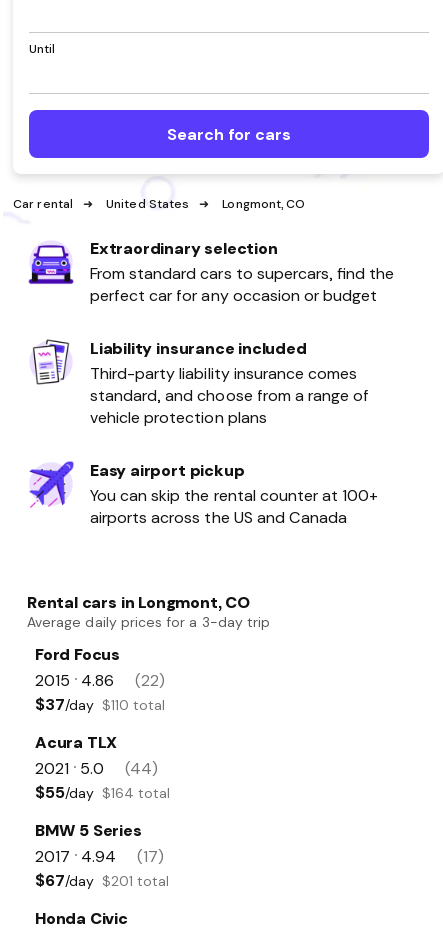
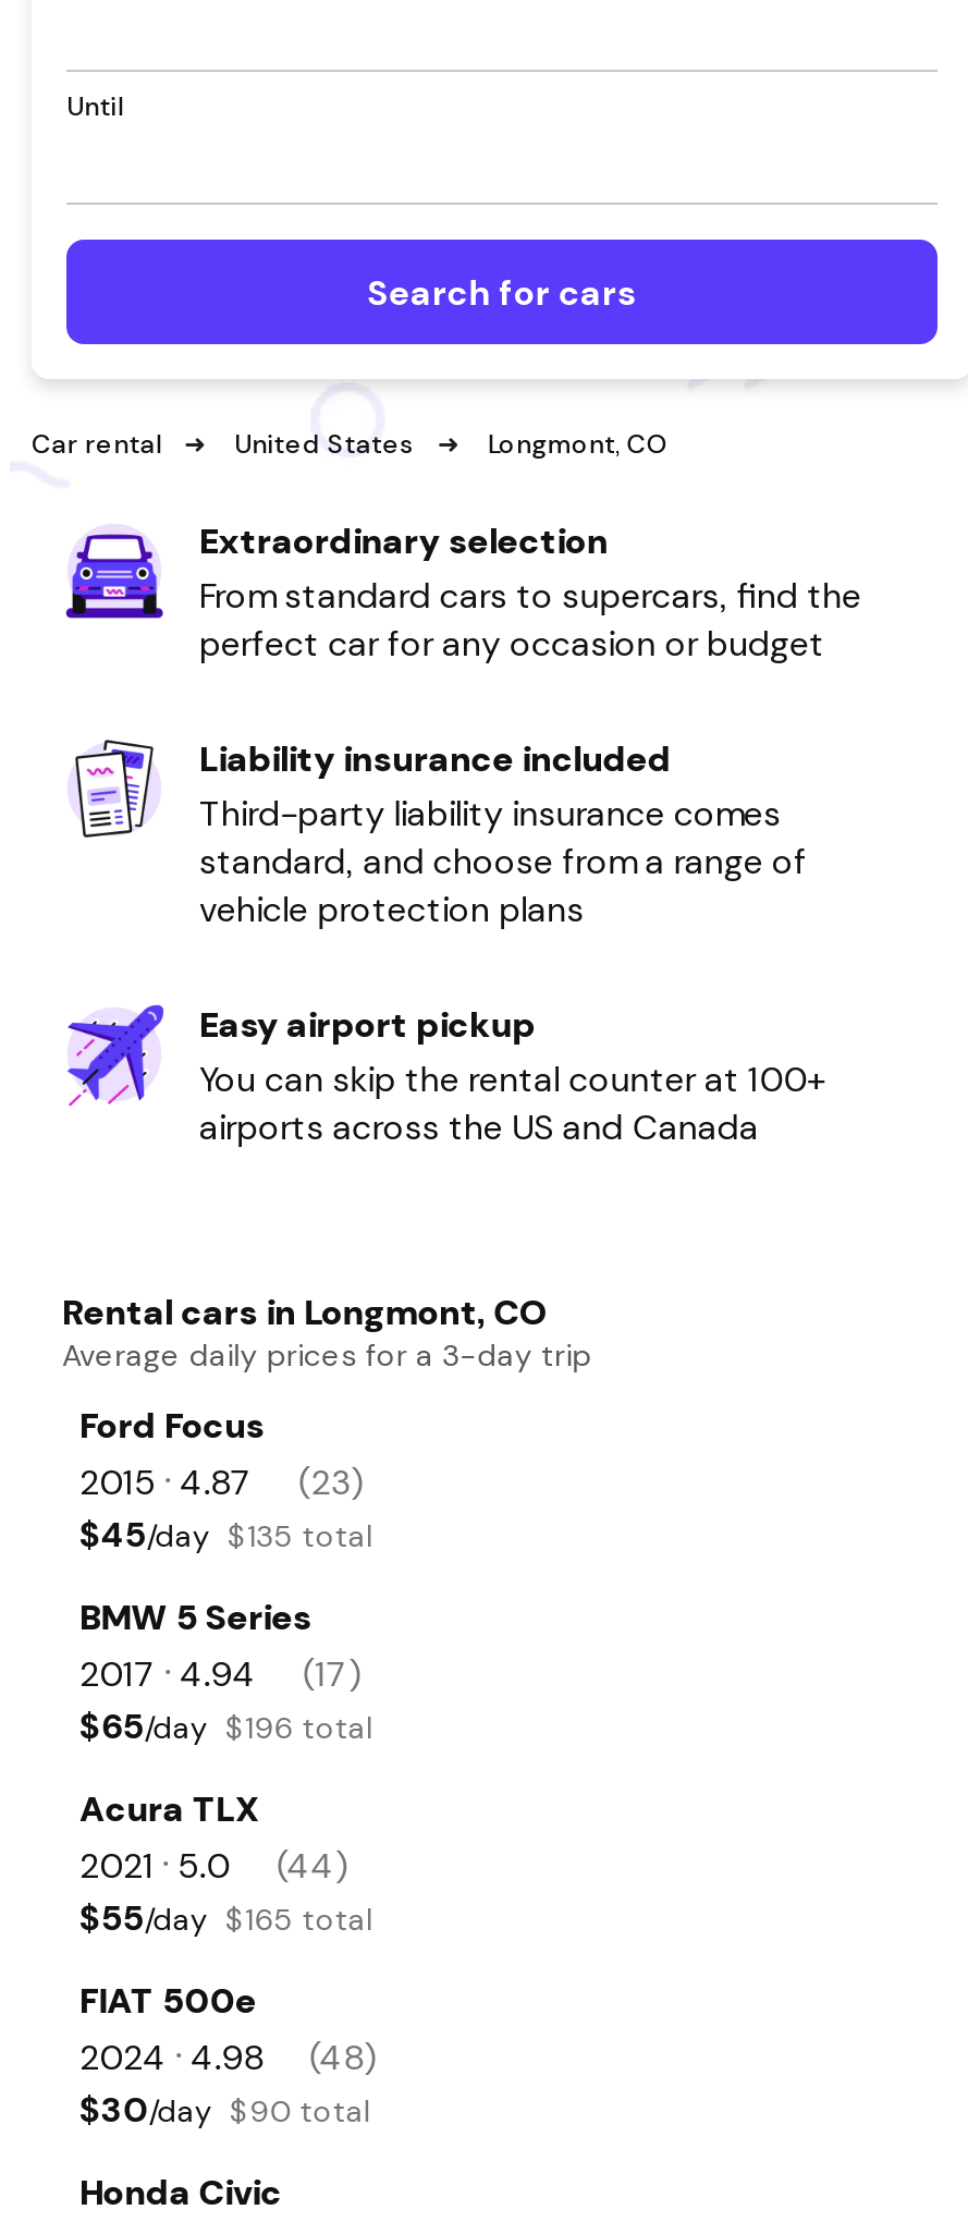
- 2015 • 4.86
- (22)
- $37/day $110 total
+ 2015 • 4.87
+ (23)
+ $45/day $135 total
+ BMW 5 Series
+ 2017 • 4.94
+ (17)
+ $65/day $196 total

- $55/day $164 total
+ $55/day $165 total

- BMW 5 Series
- 2017 • 4.94
- (17)
- $67/day $201 total
+ FIAT 500e
+ 2024 • 4.98
+ (48)
+ $30/day $90 total
